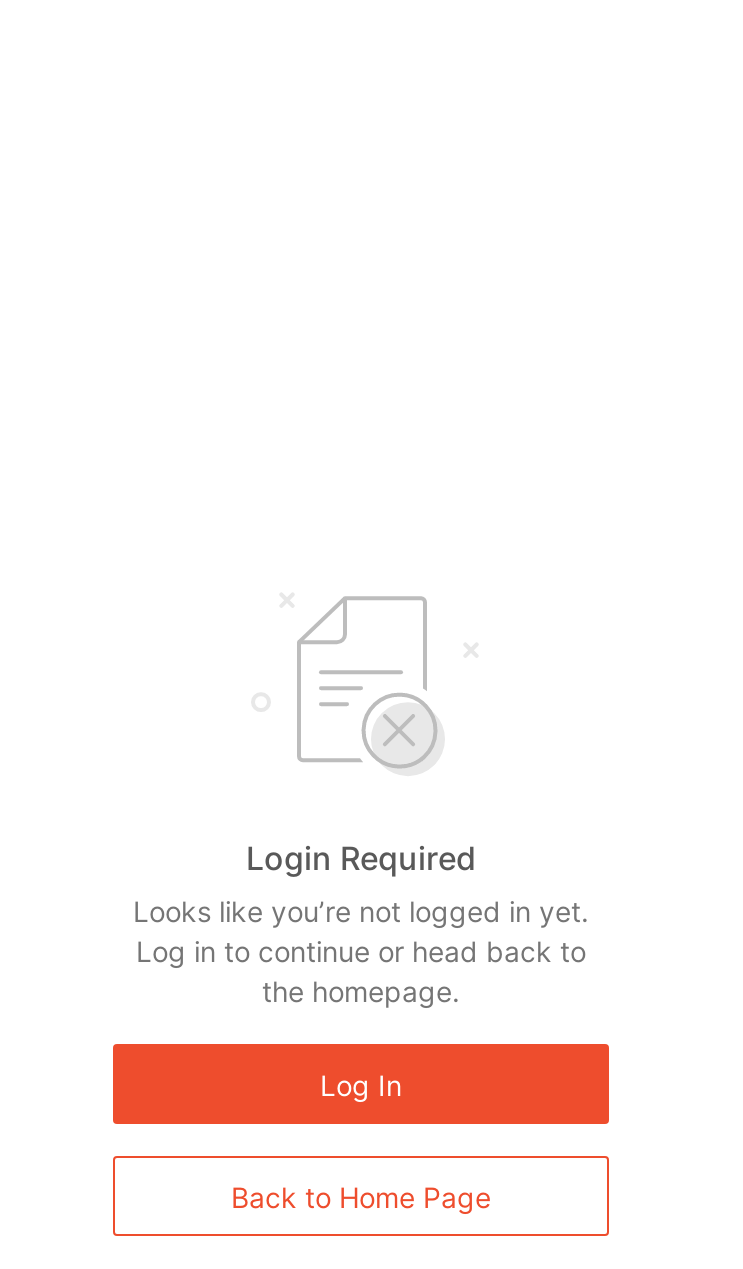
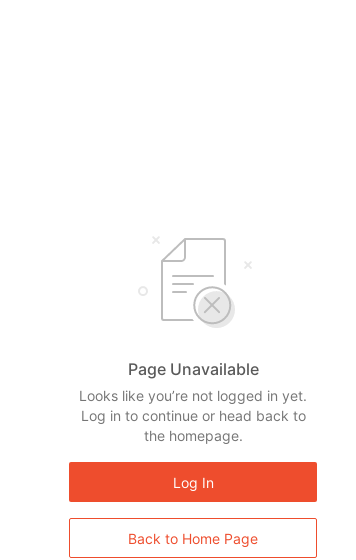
- Login Required
+ Page Unavailable
